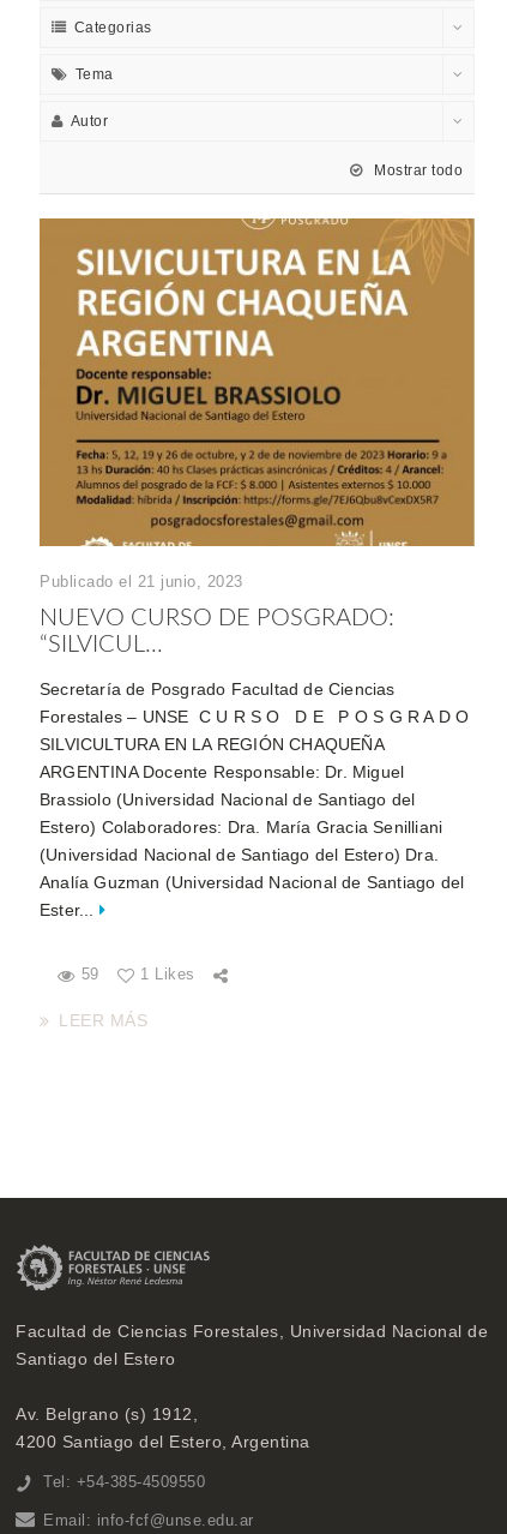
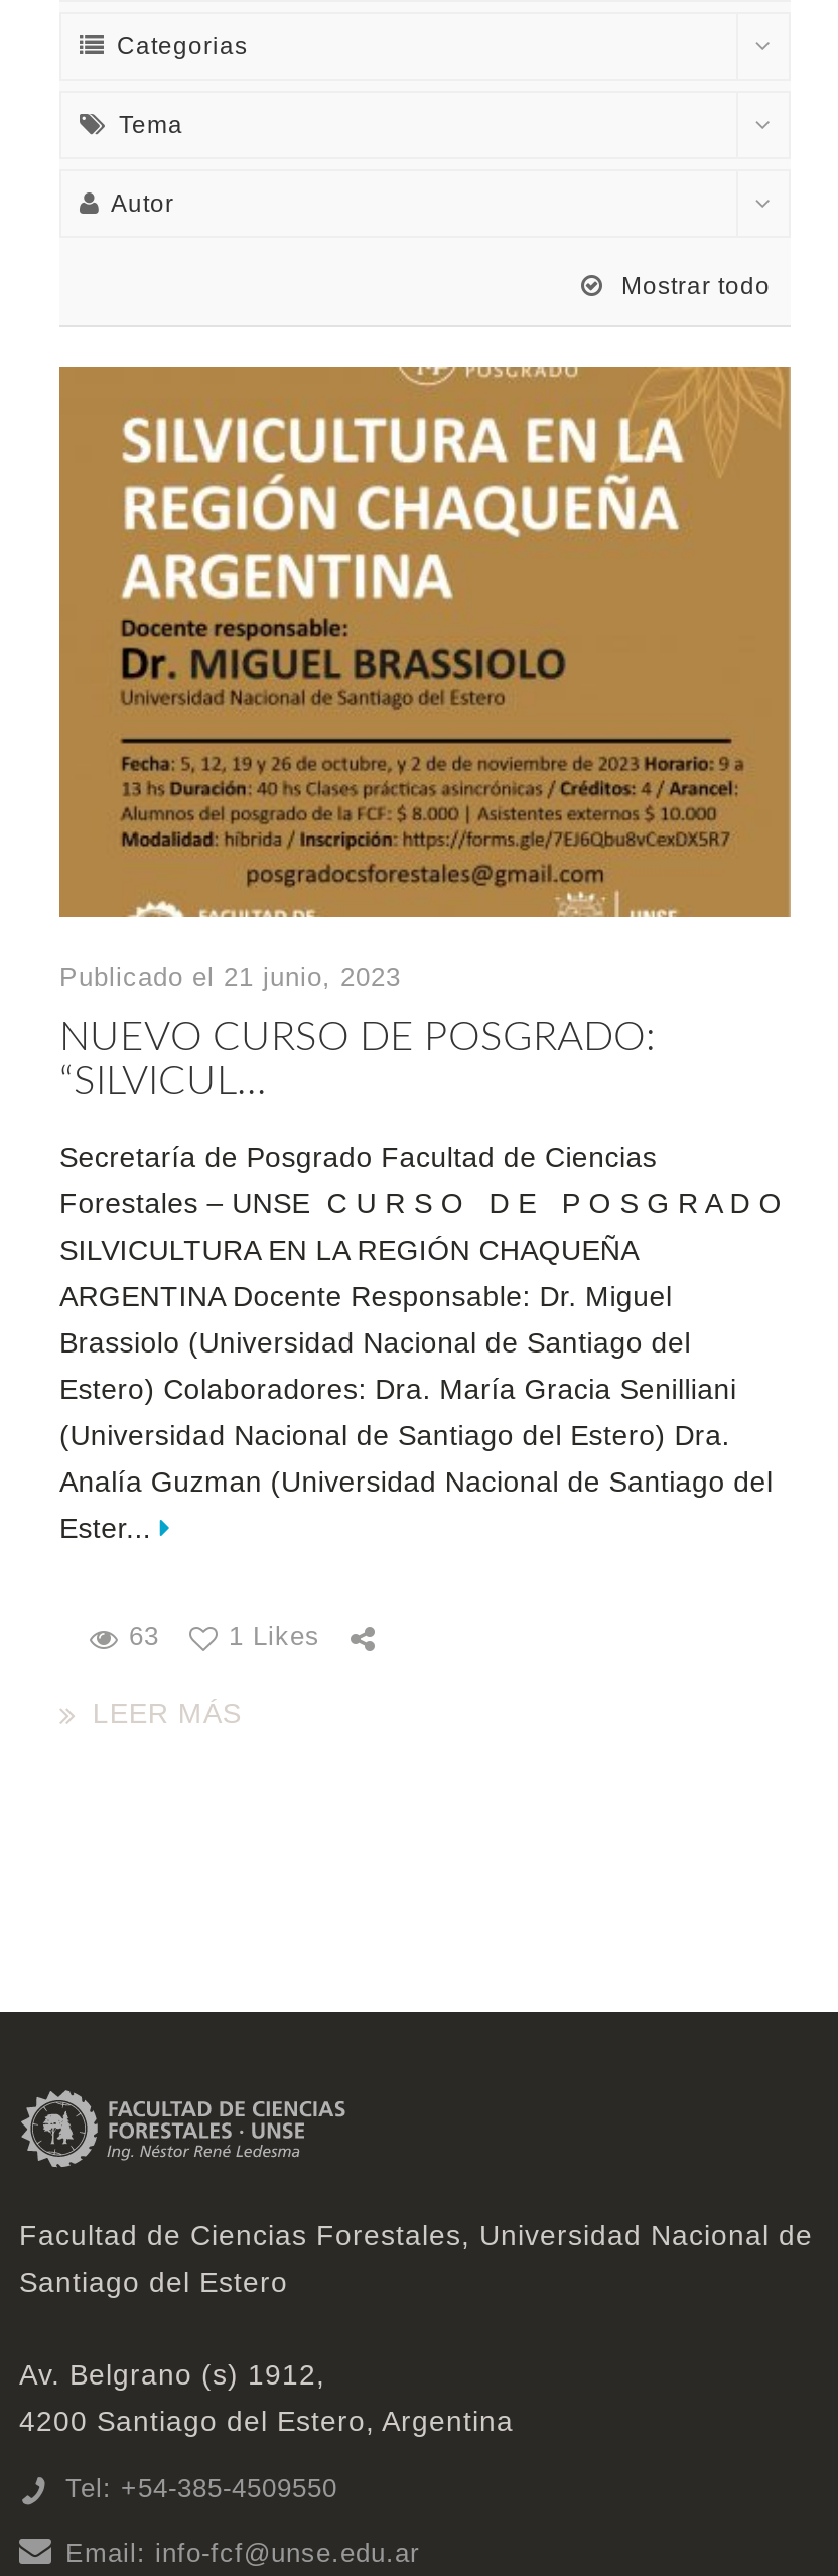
- 59
+ 63
